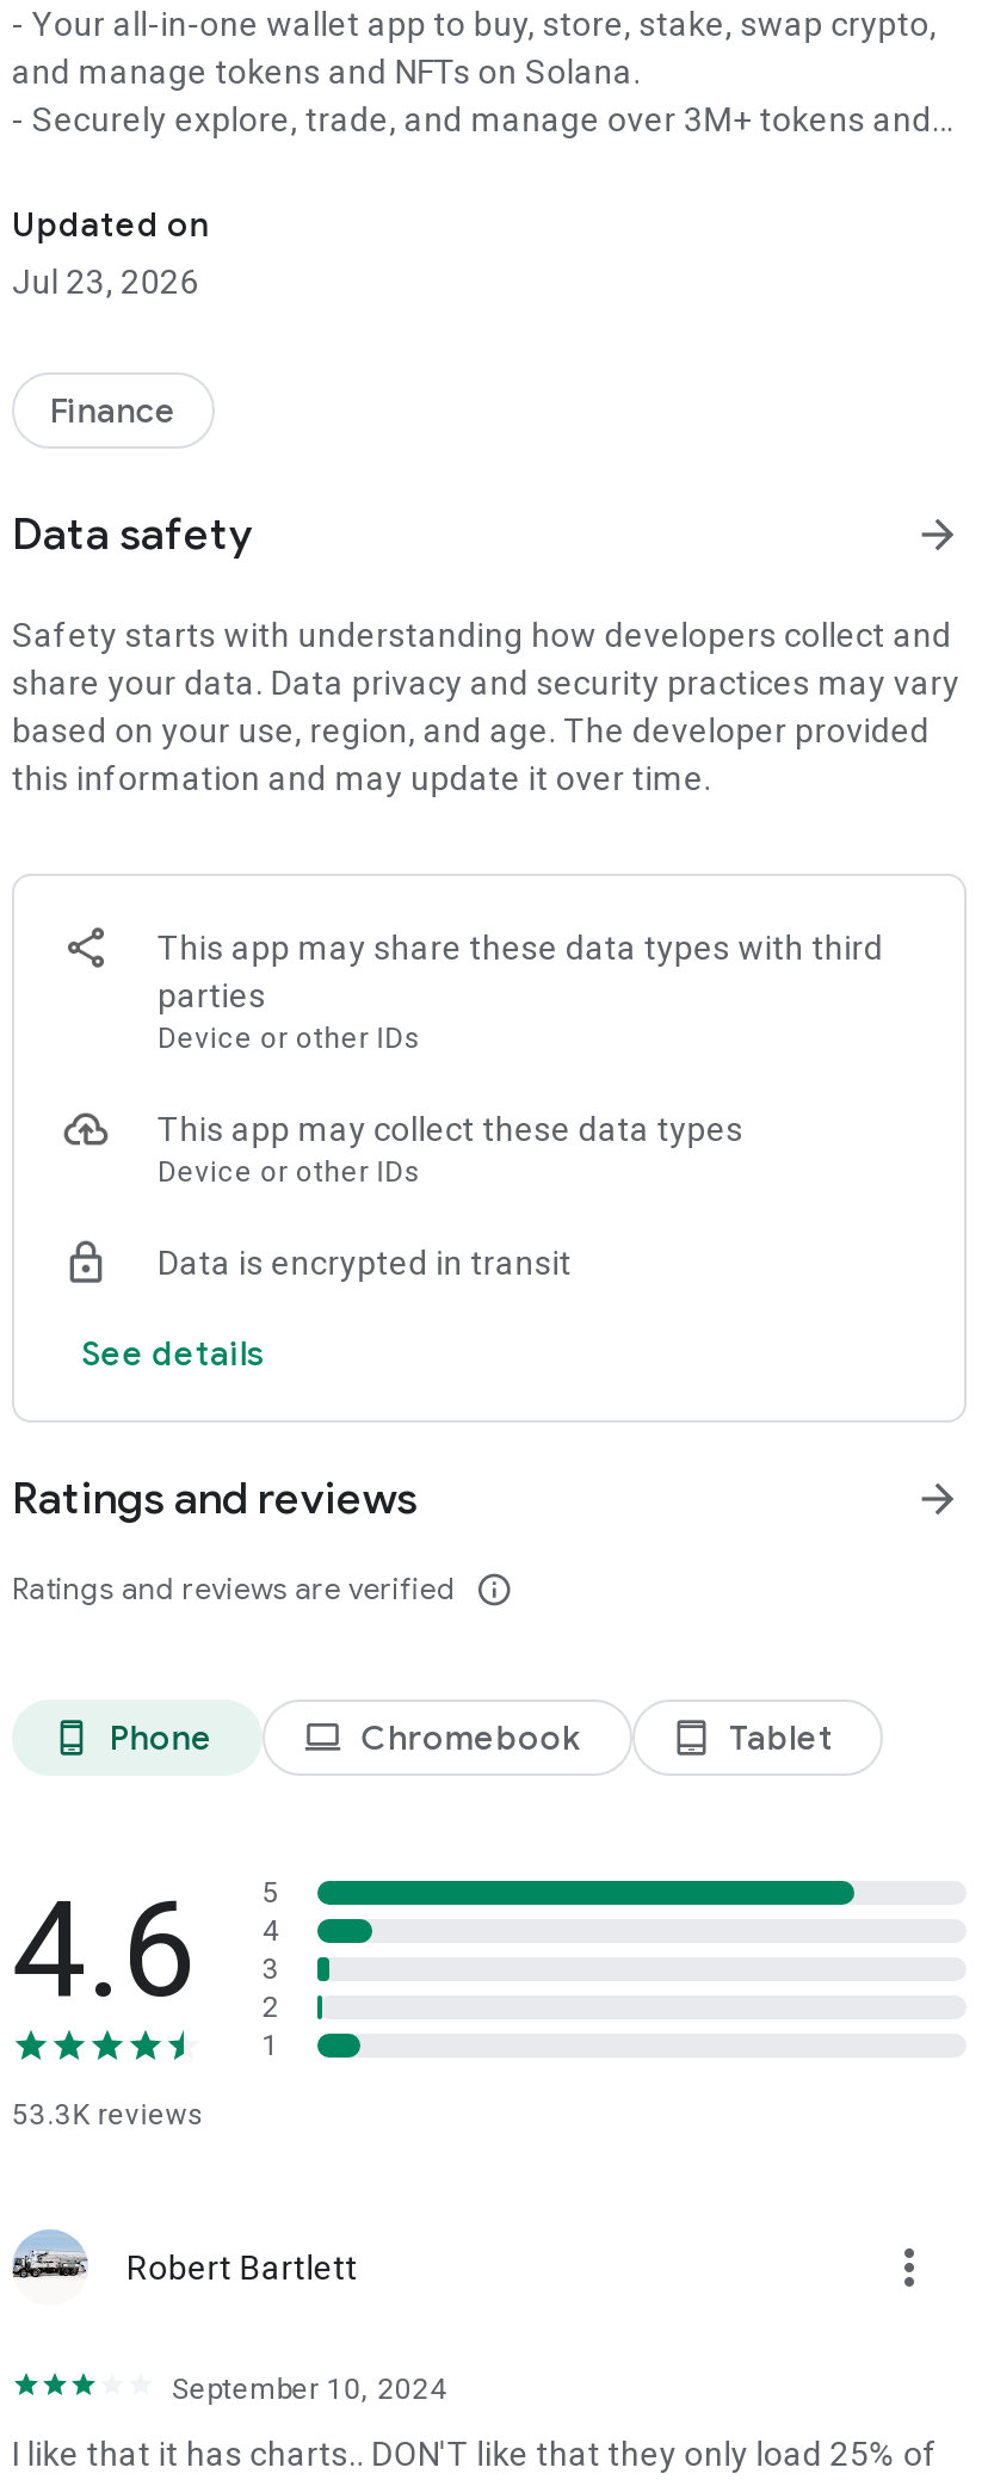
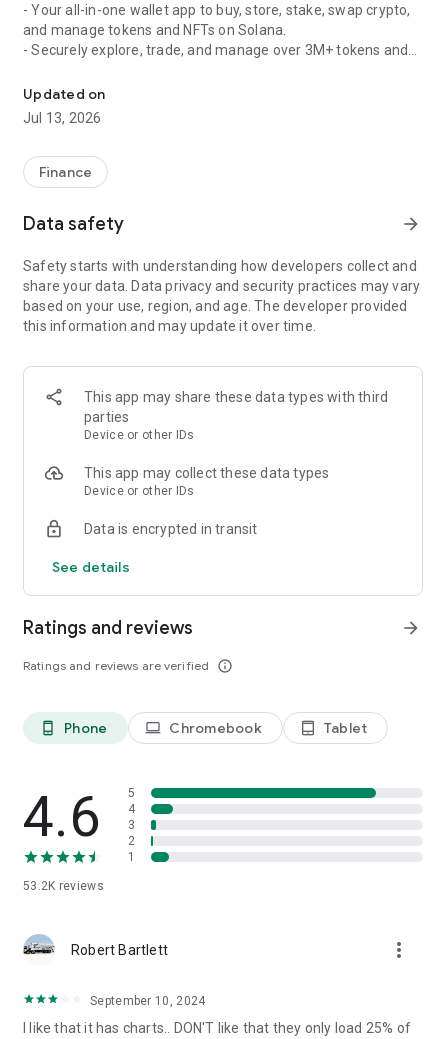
- Jul 23, 2026
+ Jul 13, 2026

- 53.3K reviews
+ 53.2K reviews
